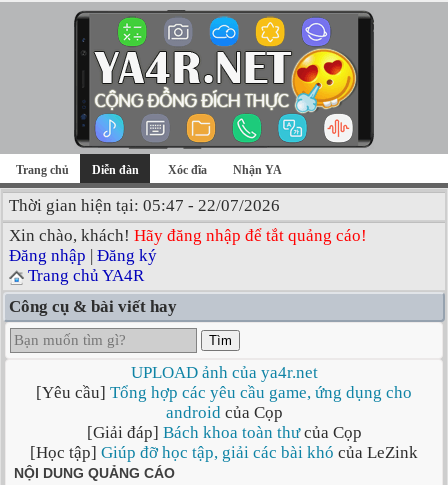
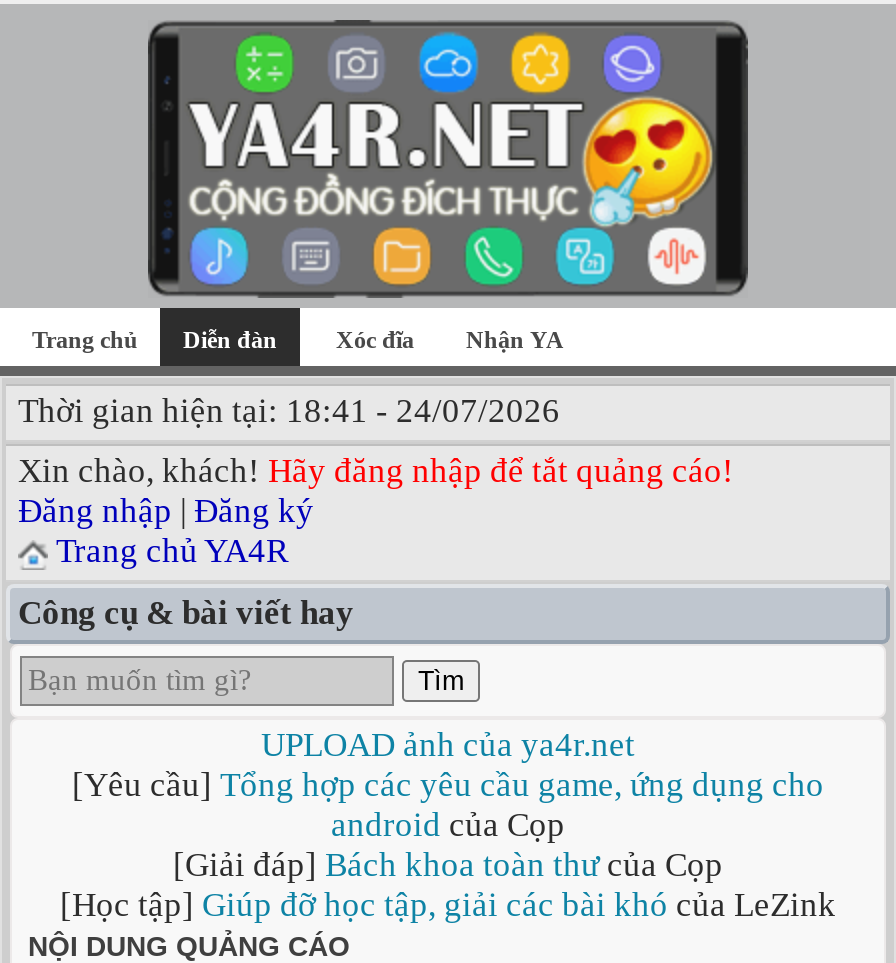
- Thời gian hiện tại: 05:47 - 22/07/2026
+ Thời gian hiện tại: 18:41 - 24/07/2026
